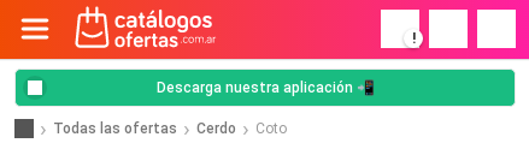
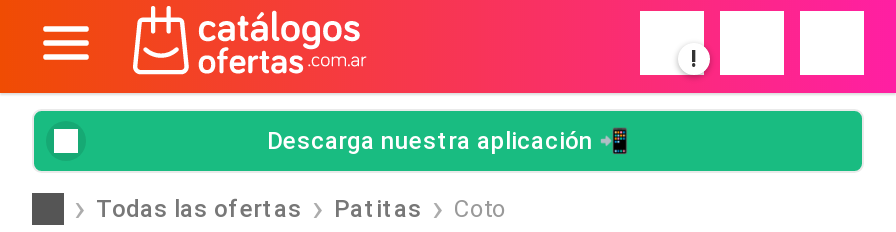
- Cerdo
+ Patitas
